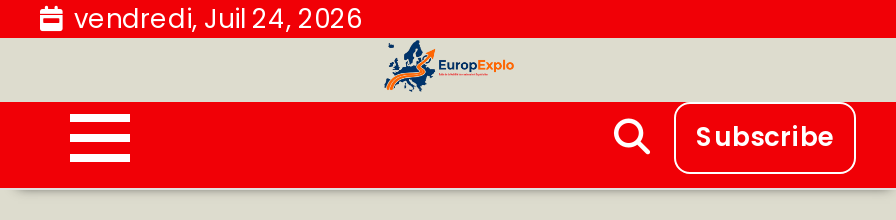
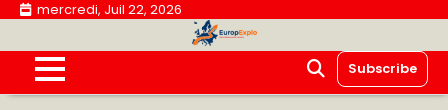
- vendredi, Juil 24, 2026
+ mercredi, Juil 22, 2026
